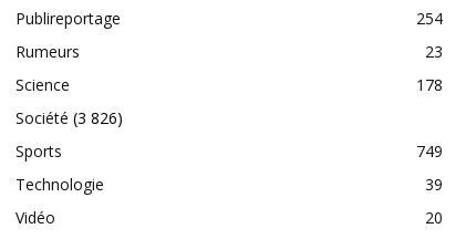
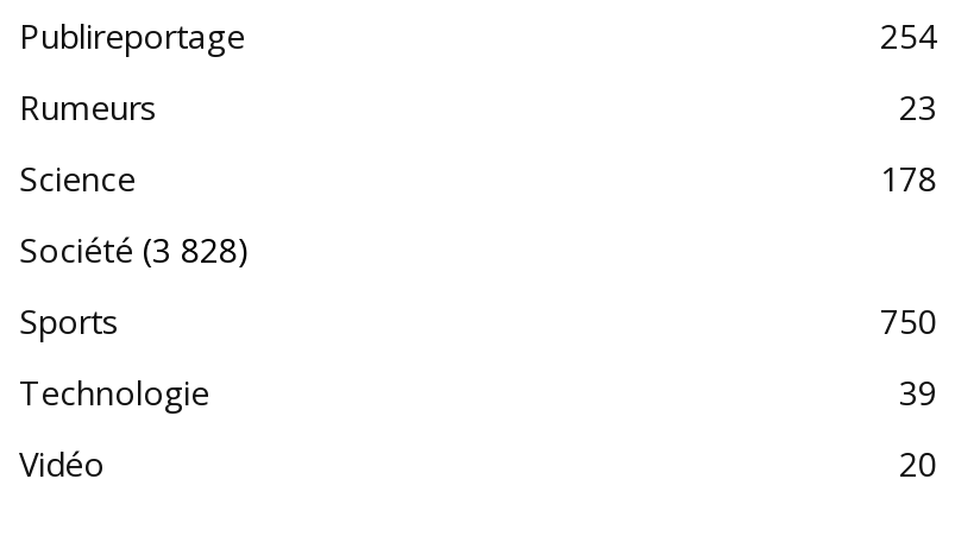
- Société (3 826)
+ Société (3 828)

- 749
+ 750
